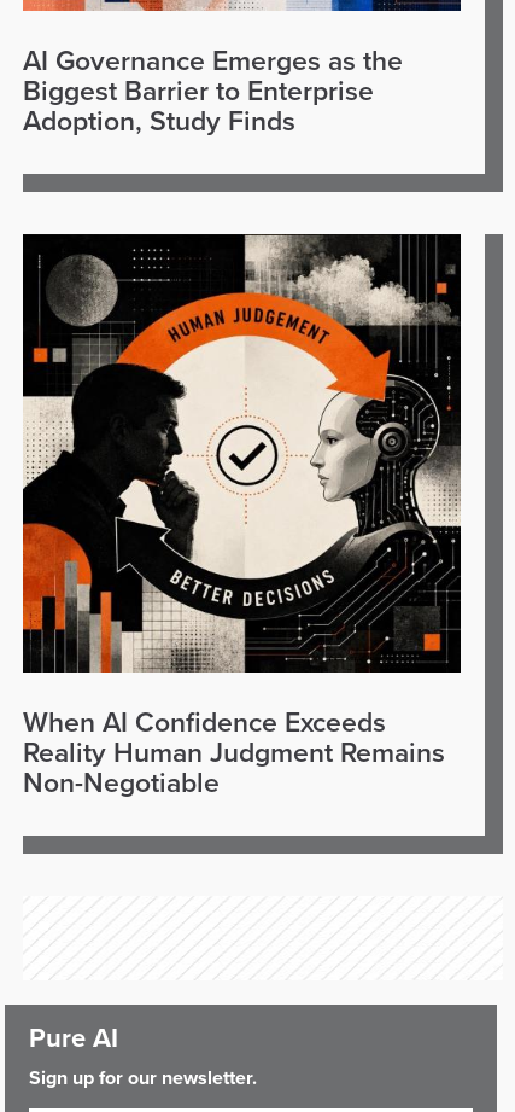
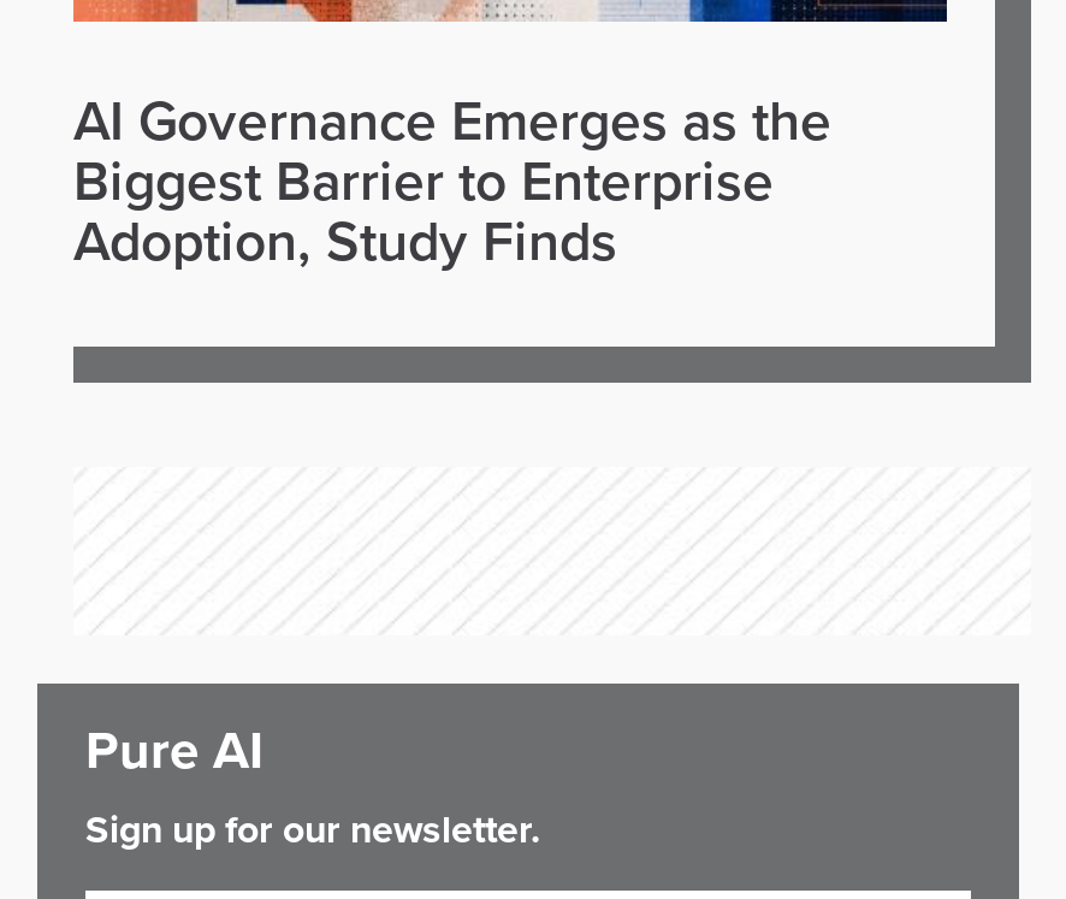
- [image]
- When AI Confidence Exceeds
- Reality Human Judgment Remains
- Non-Negotiable
